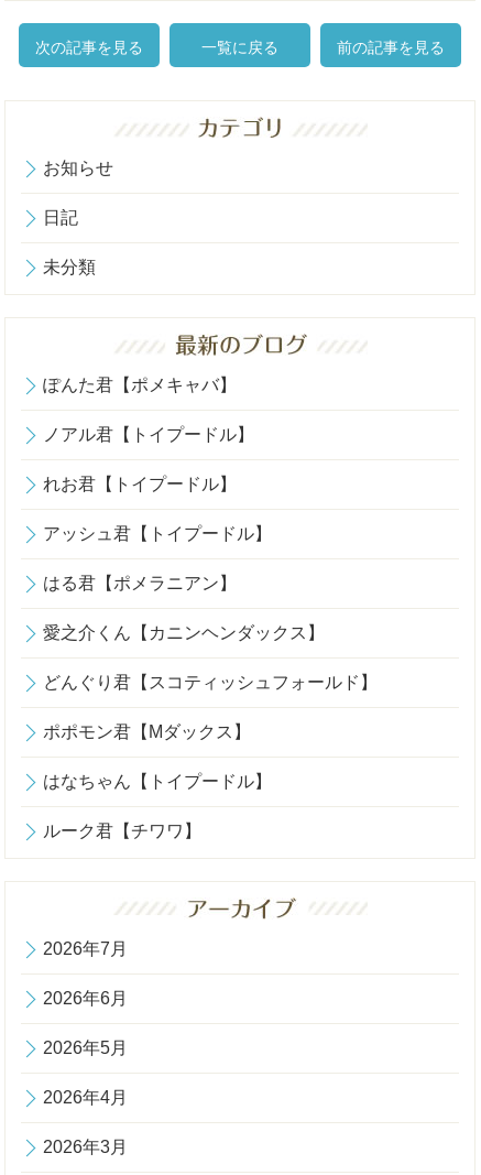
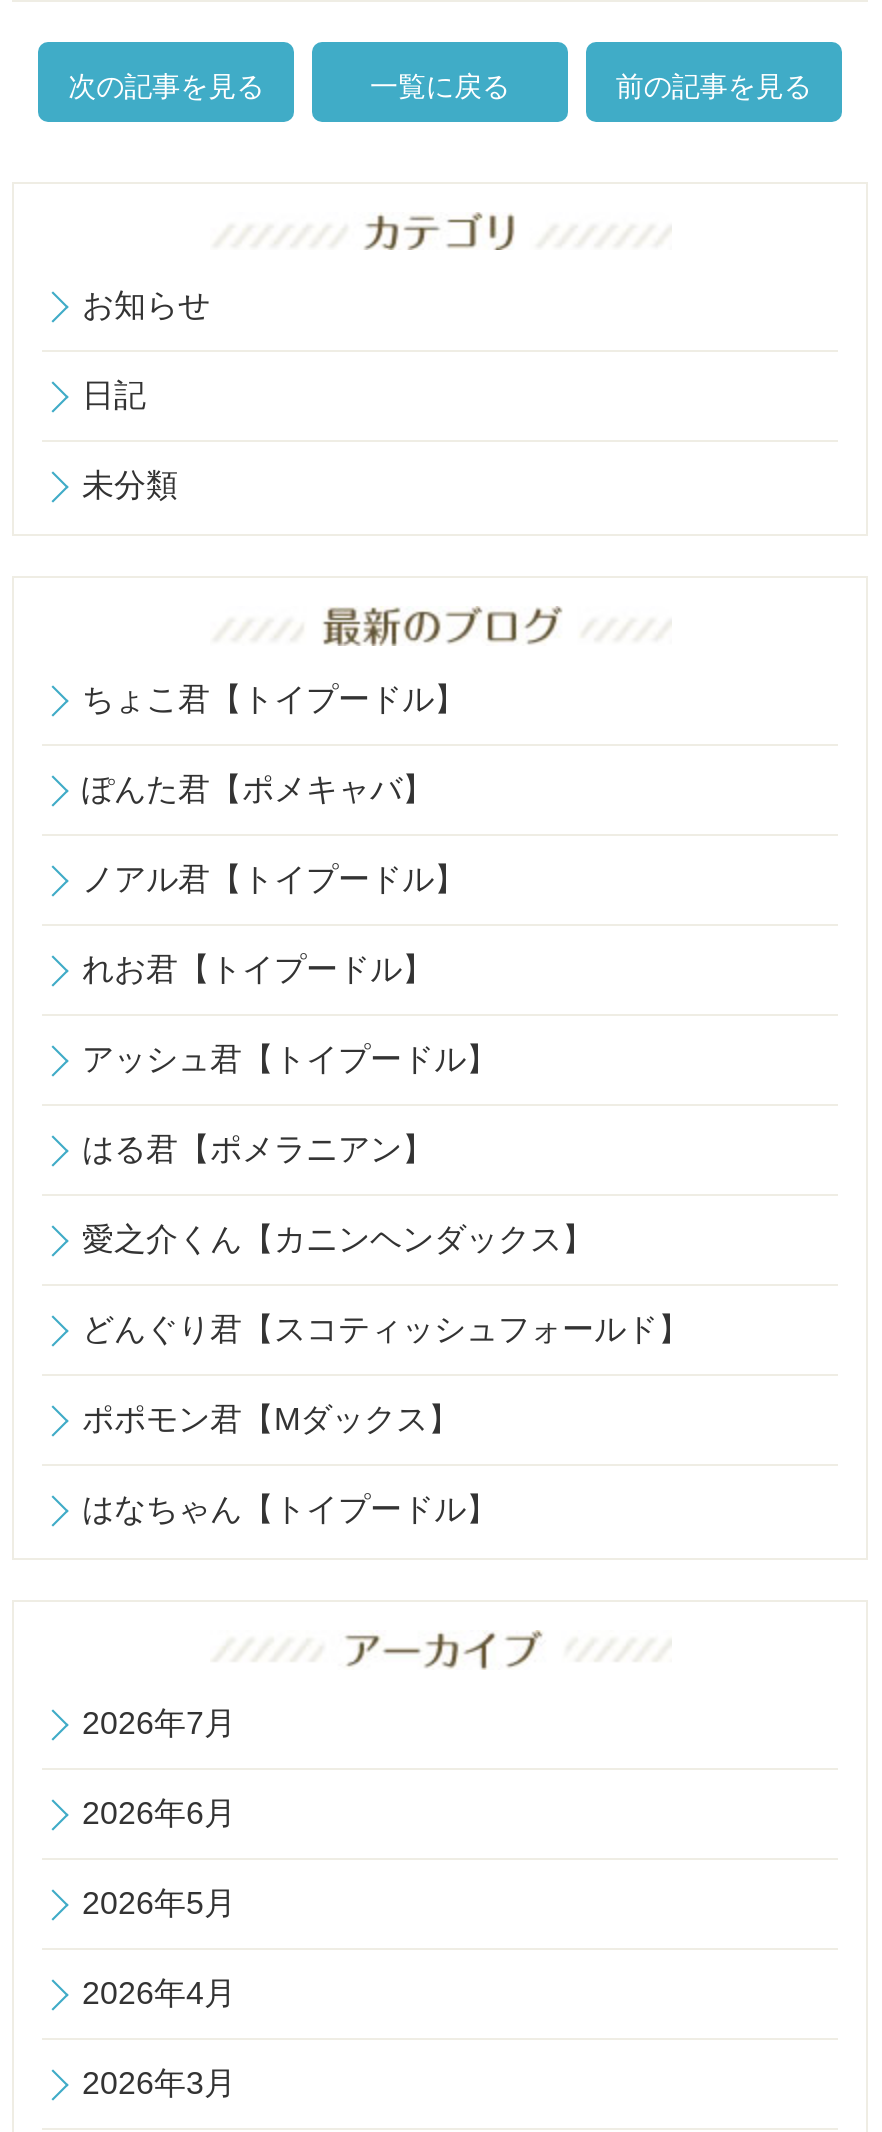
+ ちょこ君【トイプードル】

moved down: ぽんた君【ポメキャバ】 | ノアル君【トイプードル】 | れお君【トイプードル】 | ... | ポポモン君【Mダックス】 | はなちゃん【トイプードル】

- ルーク君【チワワ】
